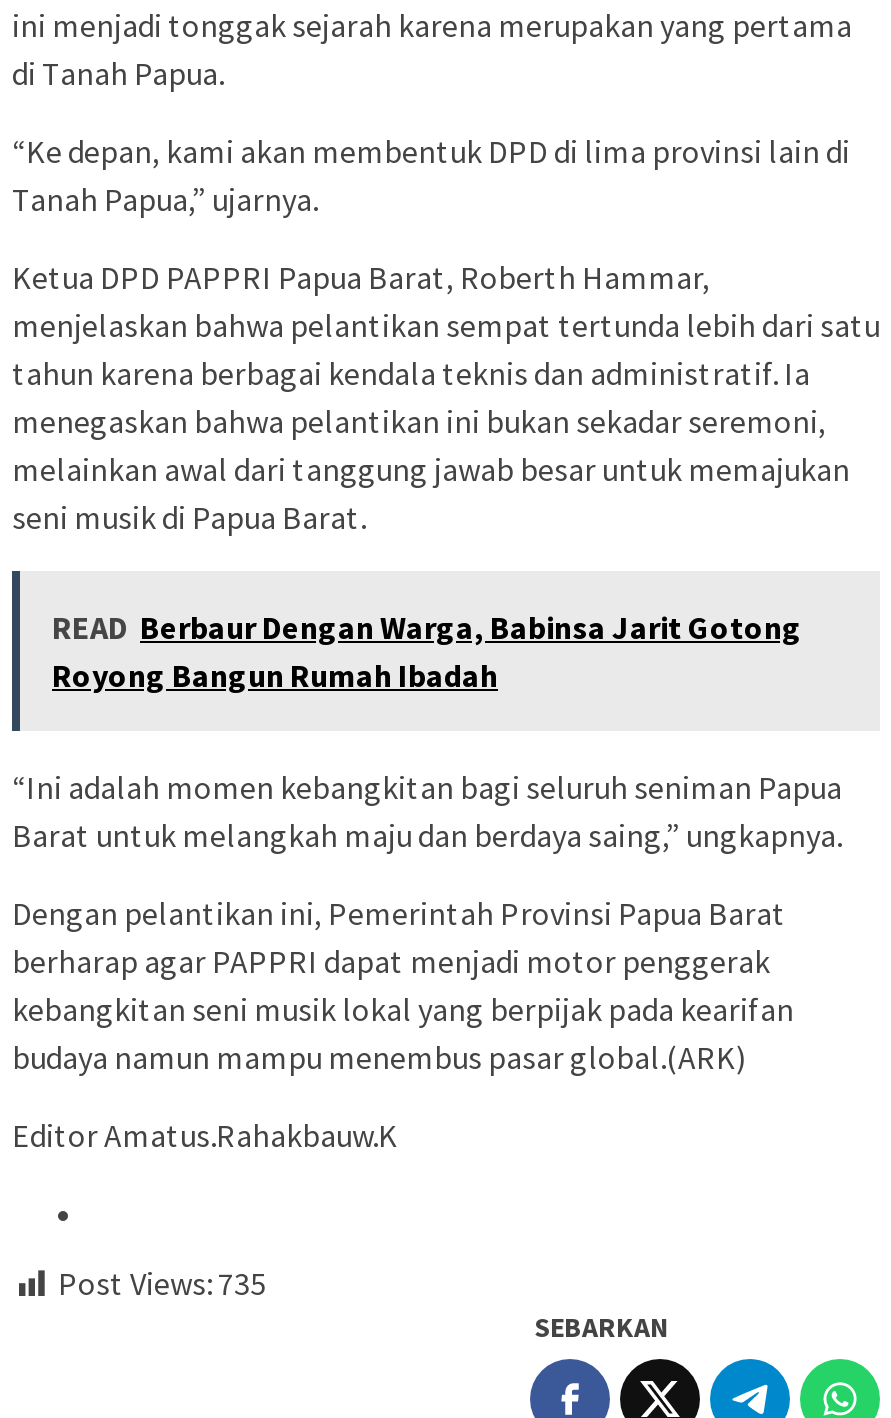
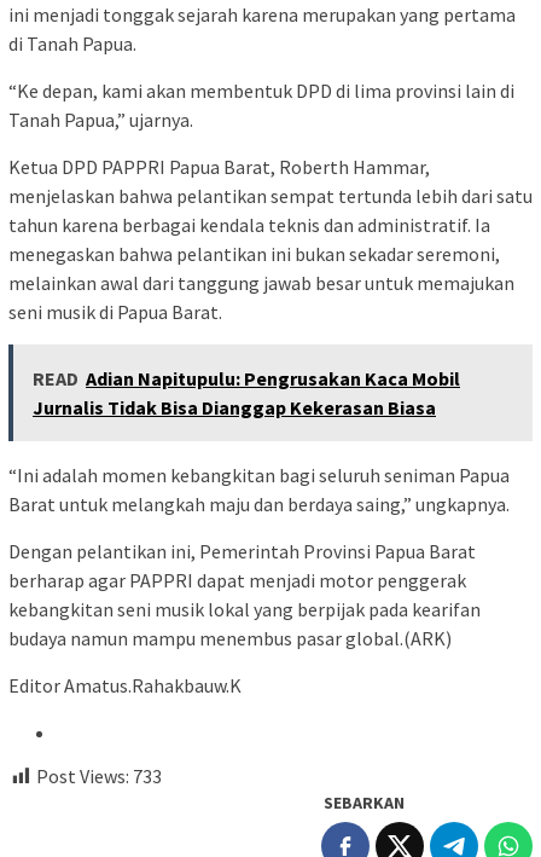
- READ Berbaur Dengan Warga, Babinsa Jarit Gotong
- Royong Bangun Rumah Ibadah
+ READ Adian Napitupulu: Pengrusakan Kaca Mobil
+ Jurnalis Tidak Bisa Dianggap Kekerasan Biasa

- Post Views: 735
+ Post Views: 733
